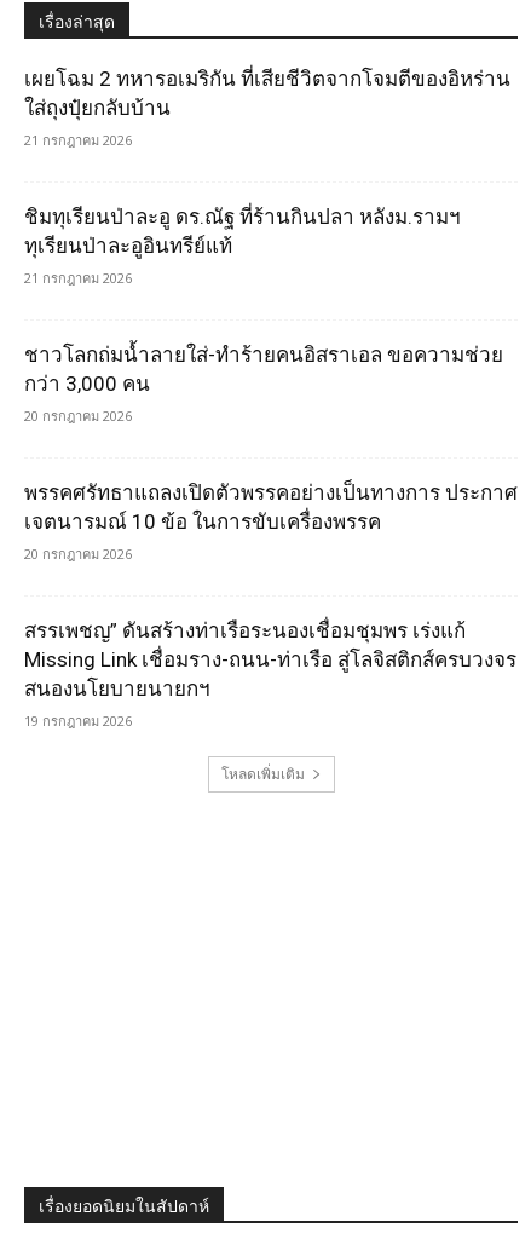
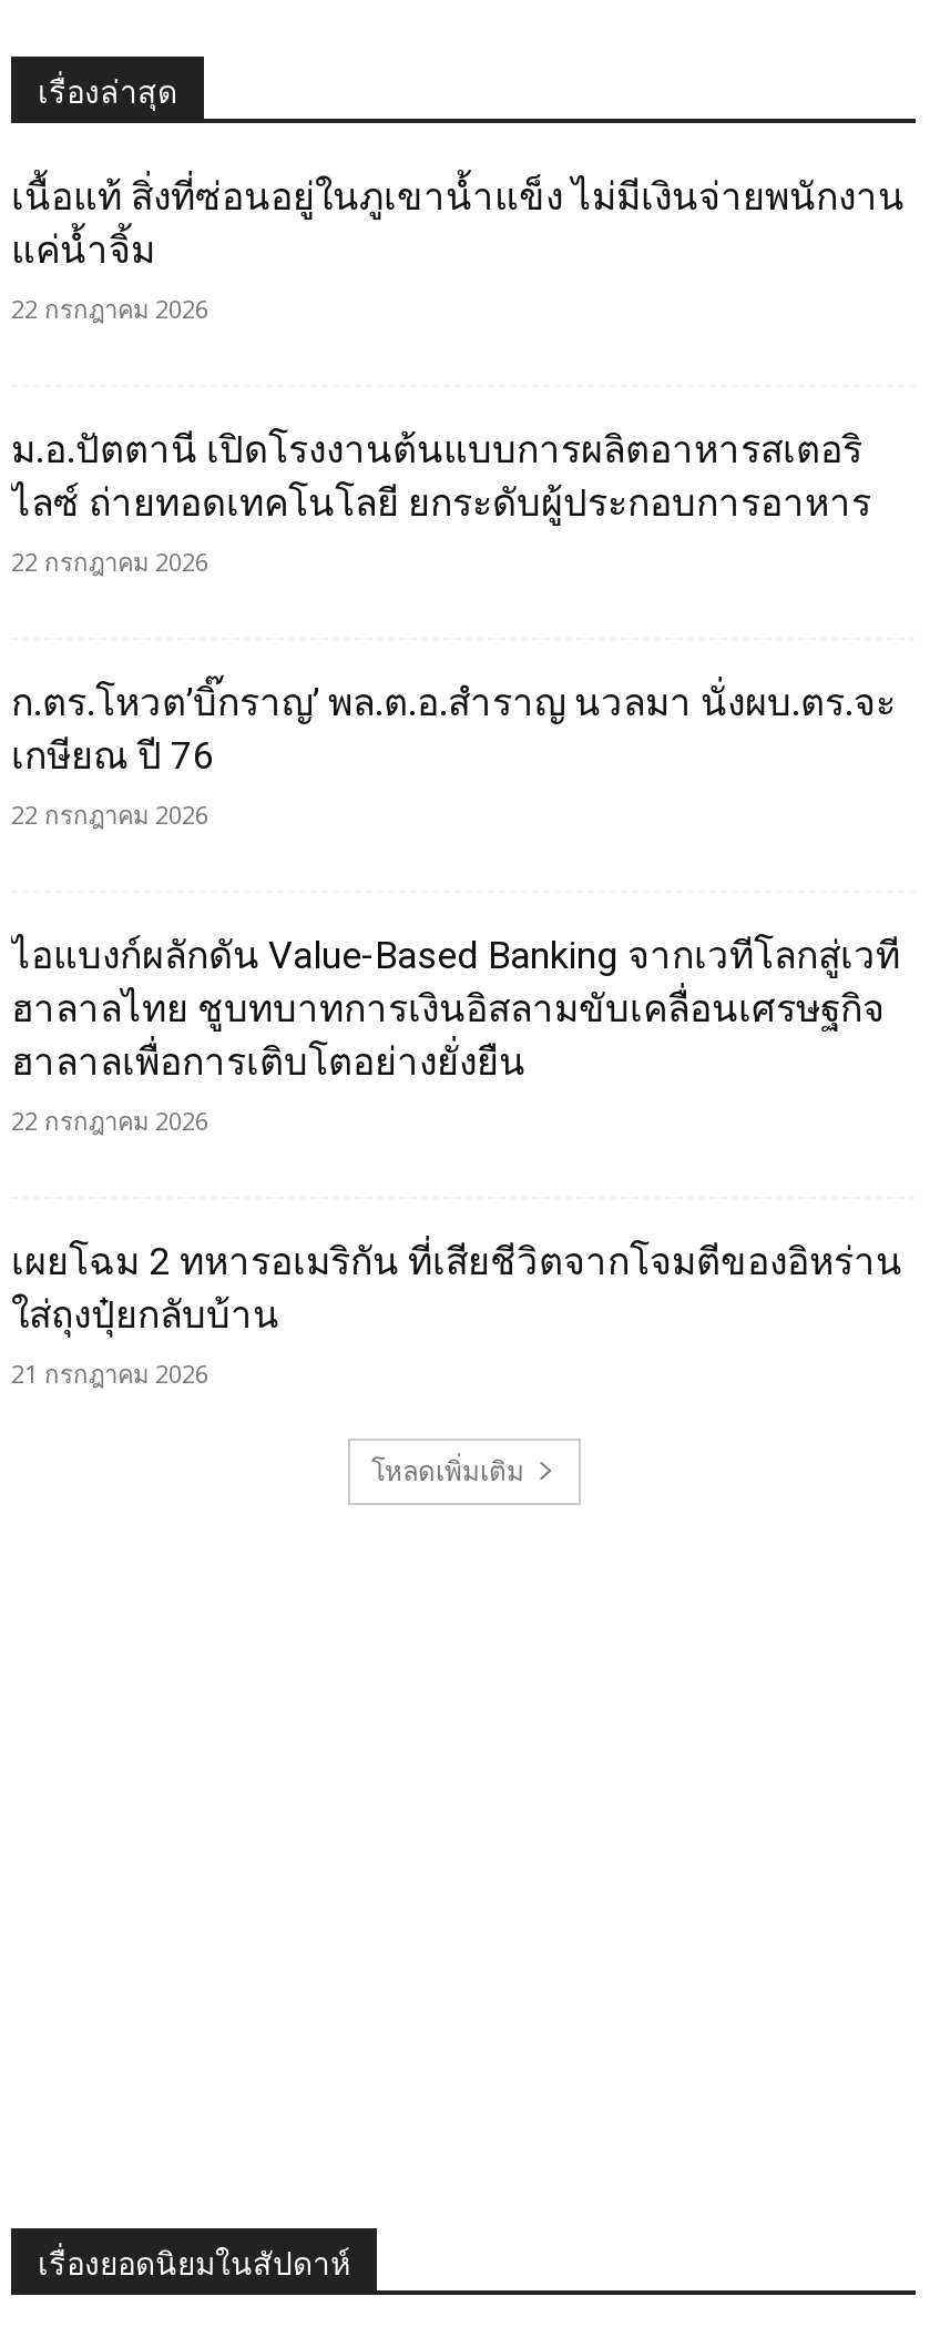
+ เนื้อแท้ สิ่งที่ซ่อนอยู่ในภูเขาน้ำแข็ง ไม่มีเงินจ่ายพนักงาน
+ แค่น้ำจิ้ม
+ 22 กรกฎาคม 2026
+ ม.อ.ปัตตานี เปิดโรงงานต้นแบบการผลิตอาหารสเตอริ
+ ไลซ์ ถ่ายทอดเทคโนโลยี ยกระดับผู้ประกอบการอาหาร
+ 22 กรกฎาคม 2026
+ ก.ตร.โหวต’บิ๊กราญ’ พล.ต.อ.สำราญ นวลมา นั่งผบ.ตร.จะ
+ เกษียณ ปี 76
+ 22 กรกฎาคม 2026
+ ไอแบงก์ผลักดัน Value-Based Banking จากเวทีโลกสู่เวที
+ ฮาลาลไทย ชูบทบาทการเงินอิสลามขับเคลื่อนเศรษฐกิจ
+ ฮาลาลเพื่อการเติบโตอย่างยั่งยืน
+ 22 กรกฎาคม 2026

moved down: เผยโฉม 2 ทหารอเมริกัน ที่เสียชีวิตจากโจมตีของอิหร่าน | ใส่ถุงปุ๋ยกลับบ้าน | 21 กรกฎาคม 2026

- ชิมทุเรียนป่าละอู ดร.ณัฐ ที่ร้านกินปลา หลังม.รามฯ
- ทุเรียนป่าละอูอินทรีย์แท้
- 21 กรกฎาคม 2026
- ชาวโลกถ่มน้ำลายใส่-ทำร้ายคนอิสราเอล ขอความช่วย
- กว่า 3,000 คน
- 20 กรกฎาคม 2026
- พรรคศรัทธาแถลงเปิดตัวพรรคอย่างเป็นทางการ ประกาศ
- เจตนารมณ์ 10 ข้อ ในการขับเครื่องพรรค
- 20 กรกฎาคม 2026
- สรรเพชญ” ดันสร้างท่าเรือระนองเชื่อมชุมพร เร่งแก้
- Missing Link เชื่อมราง-ถนน-ท่าเรือ สู่โลจิสติกส์ครบวงจร
- สนองนโยบายนายกฯ
- 19 กรกฎาคม 2026
